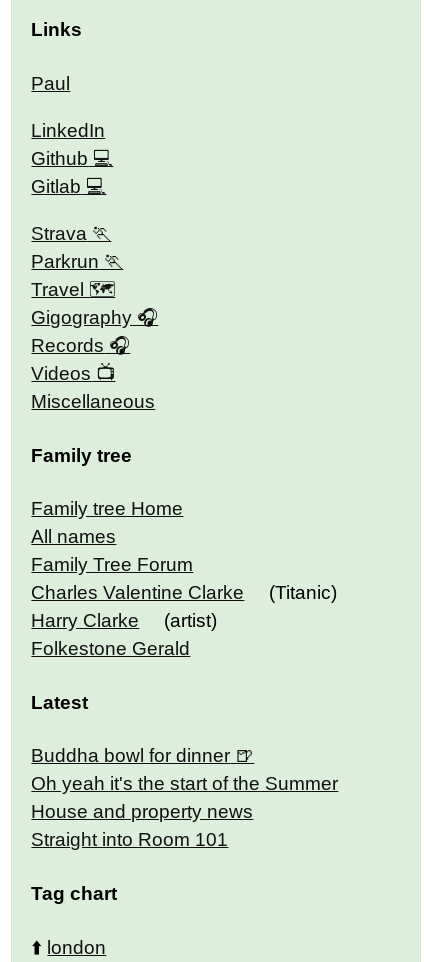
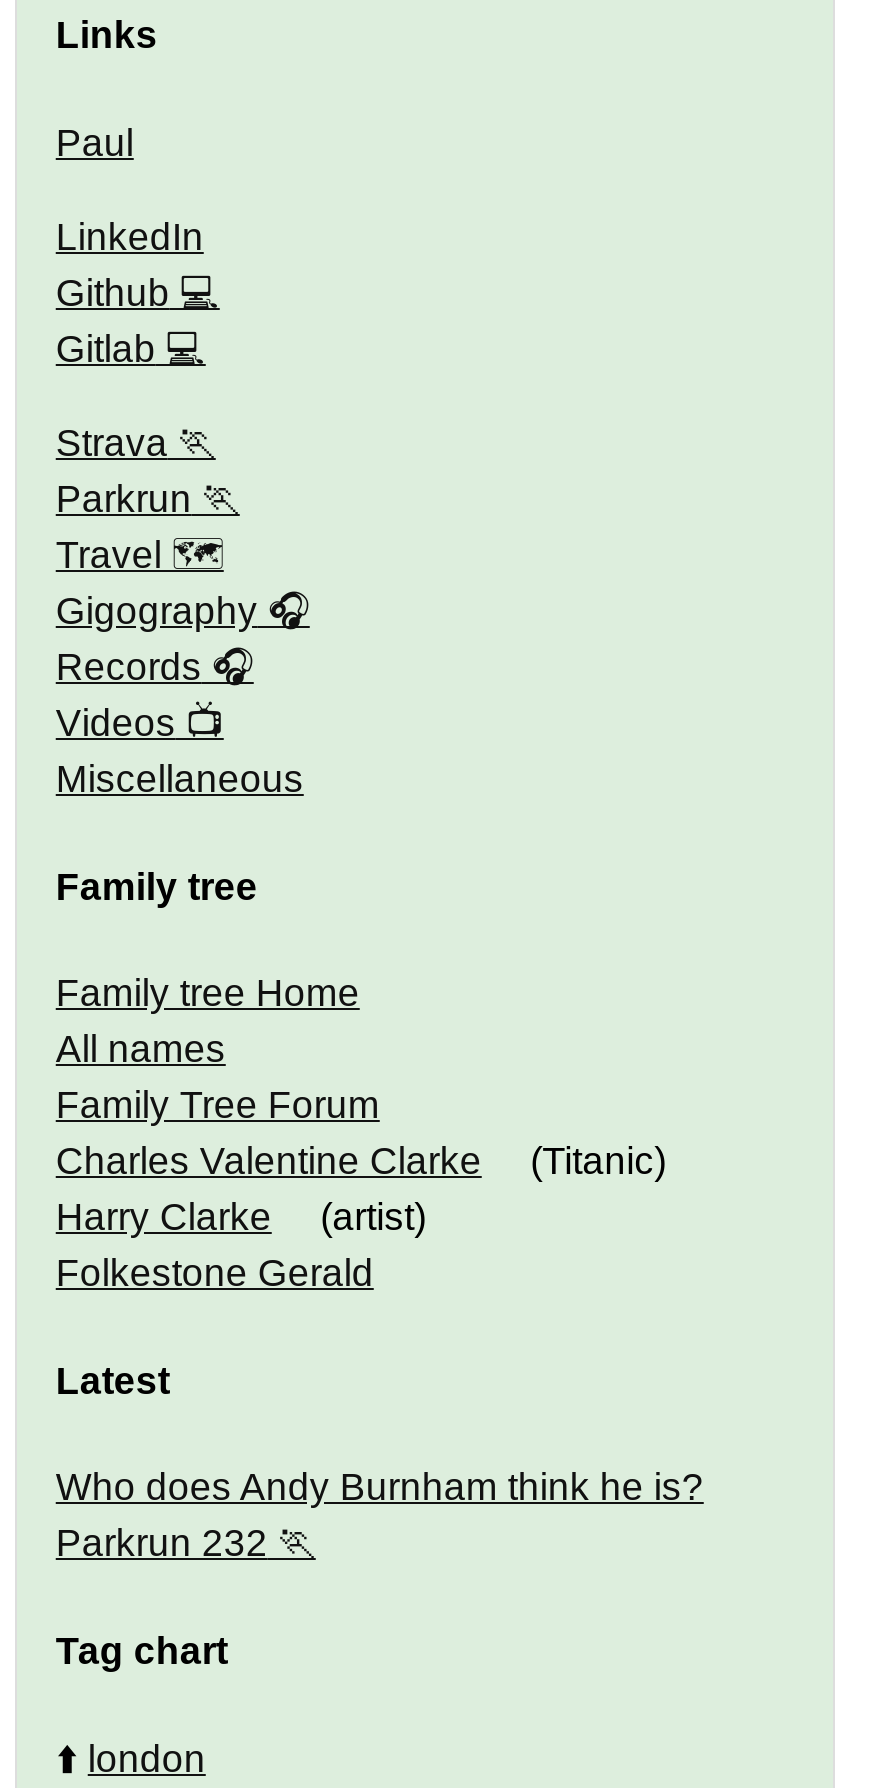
- Buddha bowl for dinner
- Oh yeah it's the start of the Summer
- House and property news
- Straight into Room 101
+ Who does Andy Burnham think he is?
+ Parkrun 232
